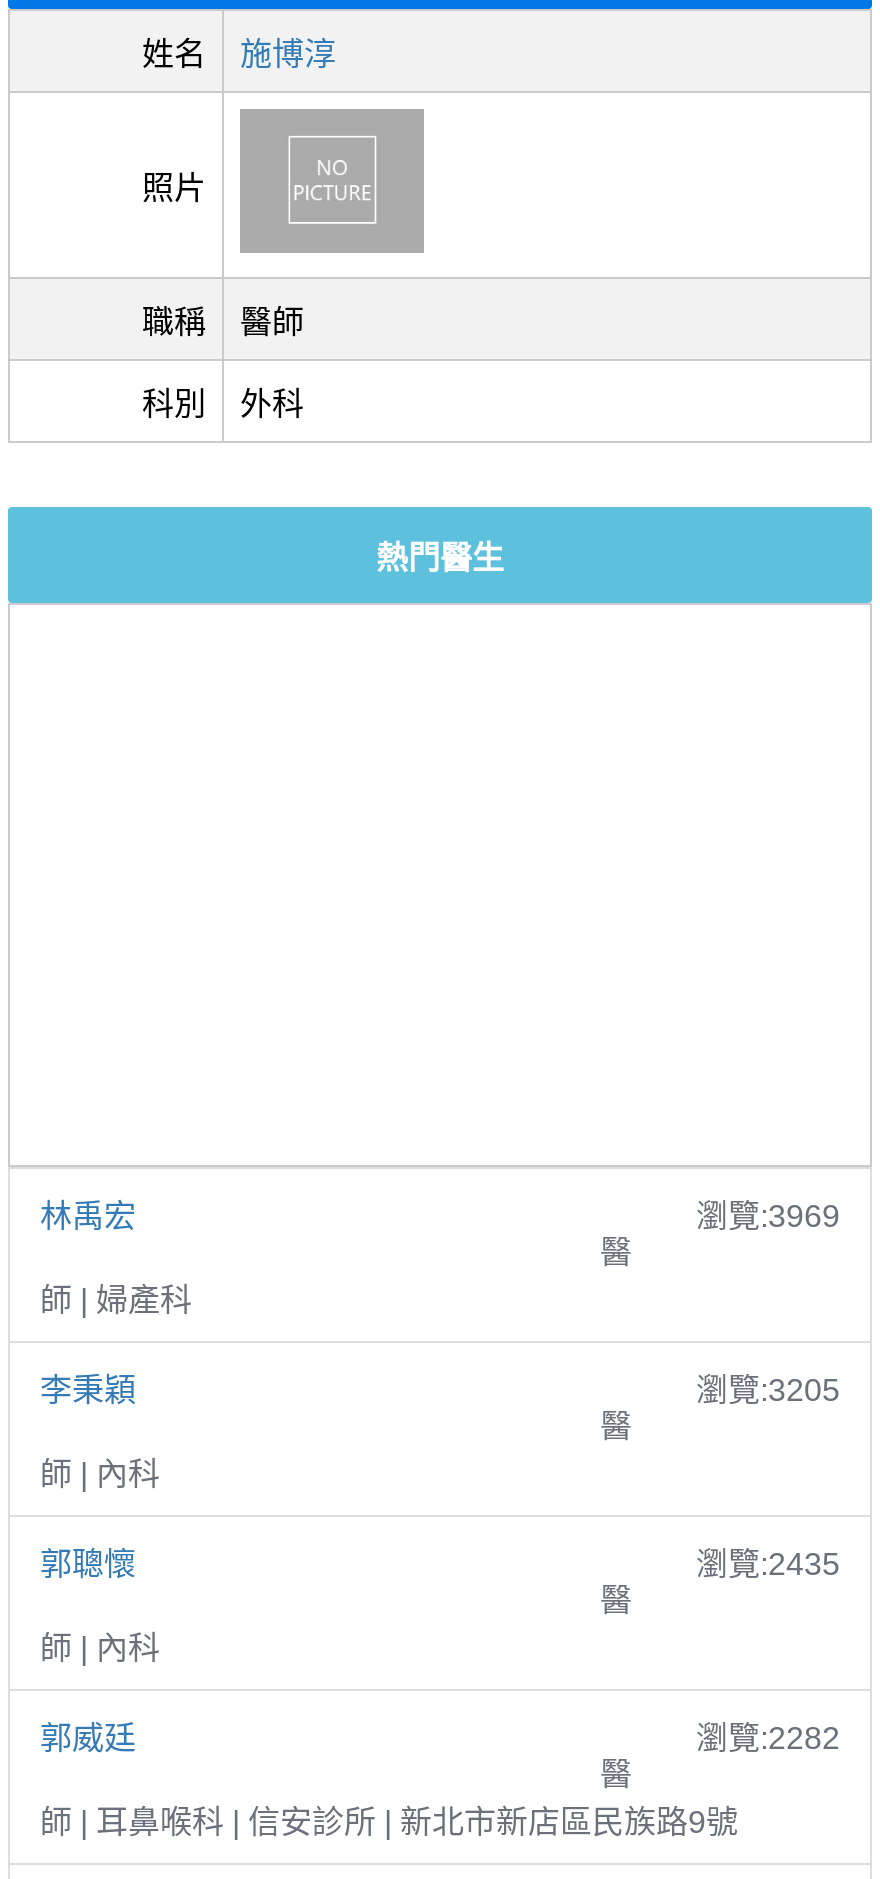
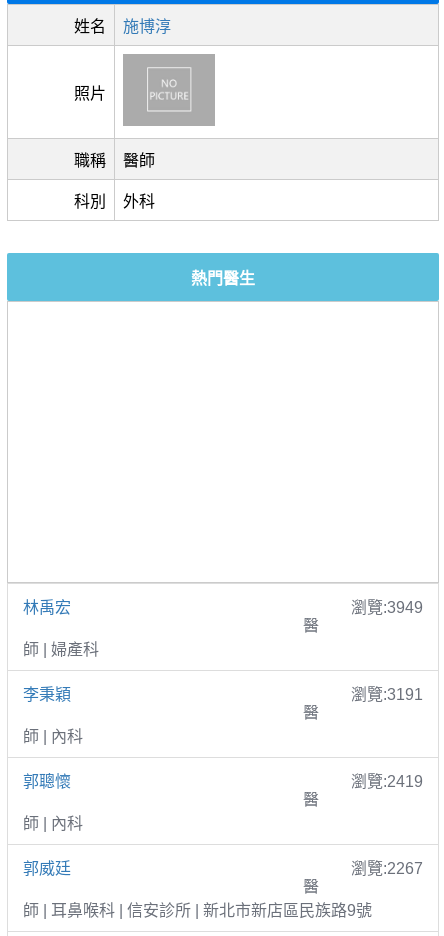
- 瀏覽:3969
+ 瀏覽:3949

- 瀏覽:3205
+ 瀏覽:3191

- 瀏覽:2435
+ 瀏覽:2419

- 瀏覽:2282
+ 瀏覽:2267
